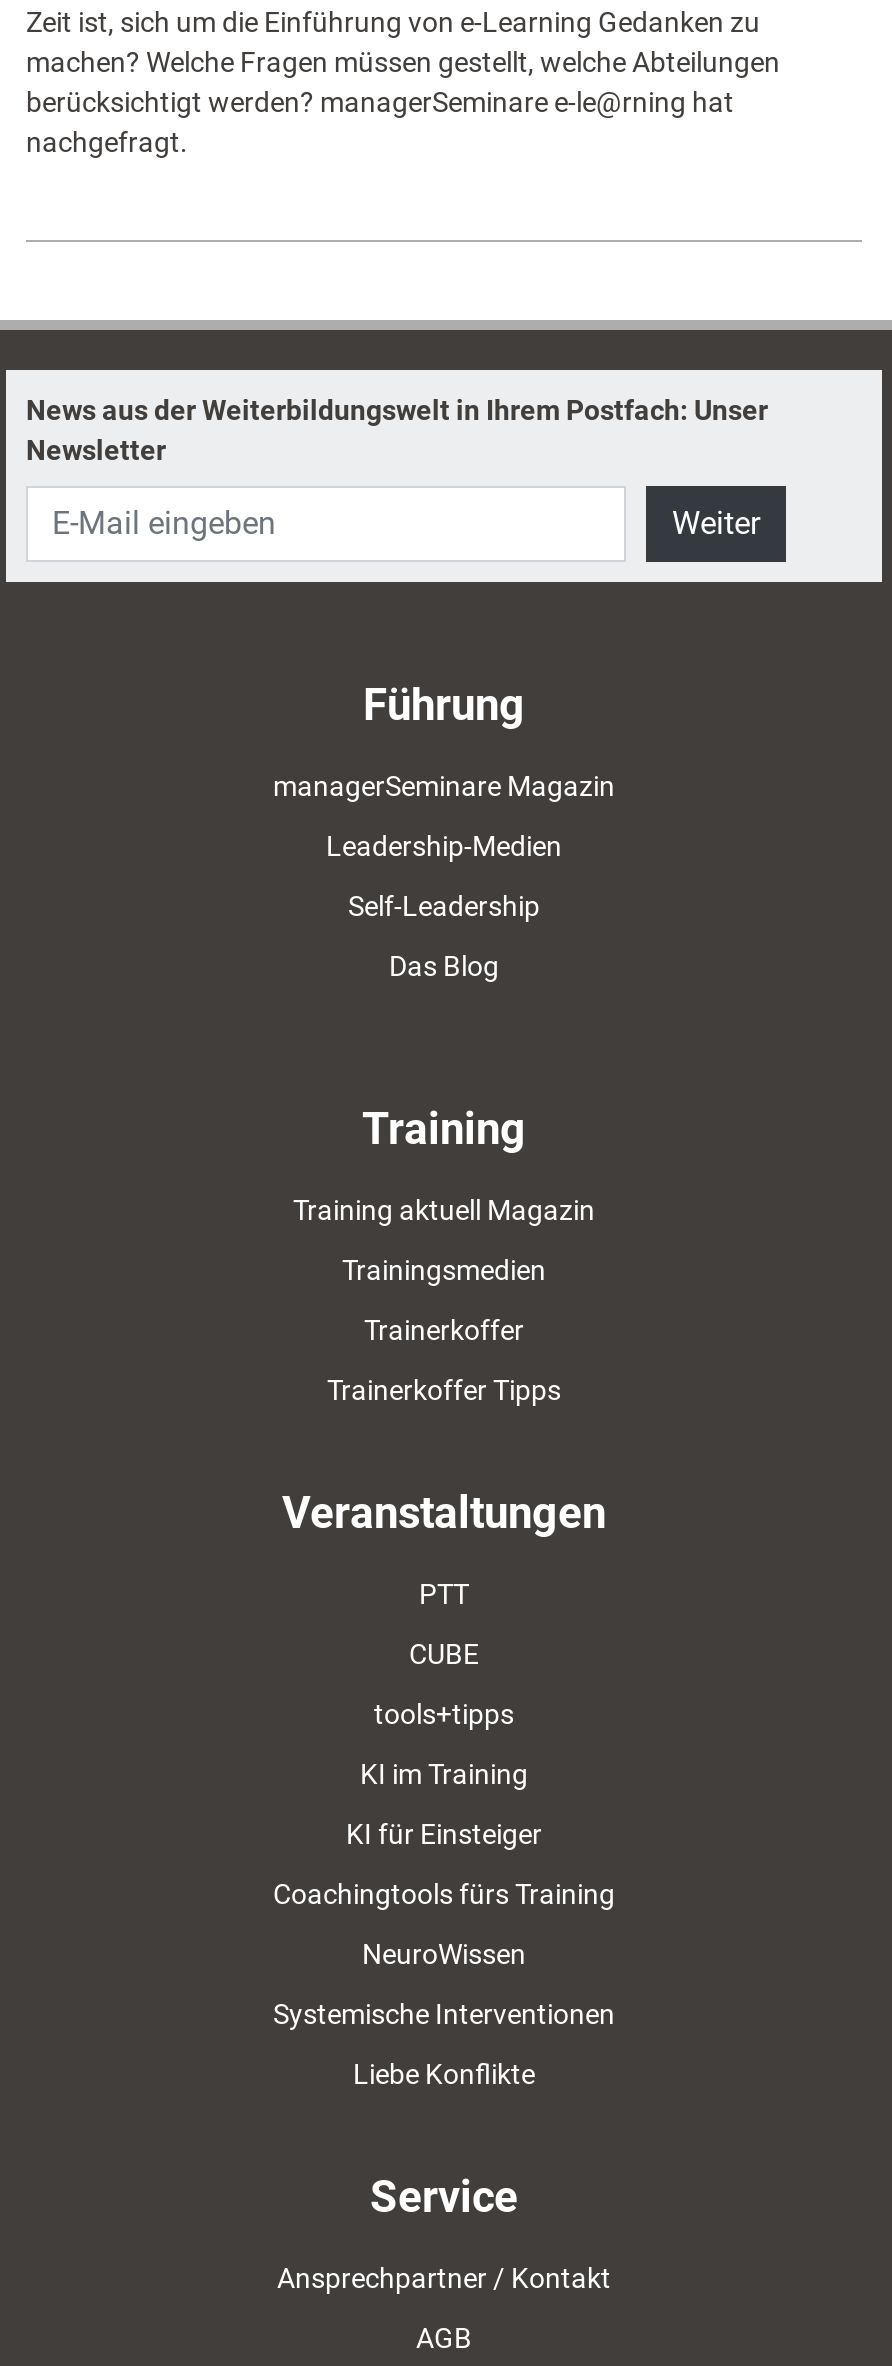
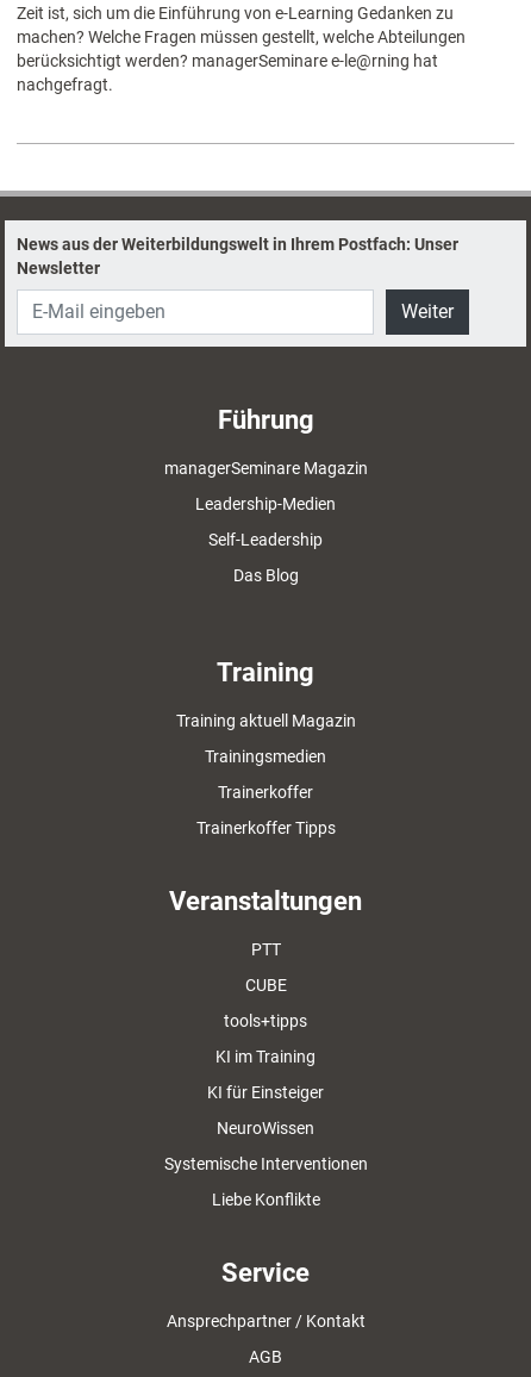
- Coachingtools fürs Training
